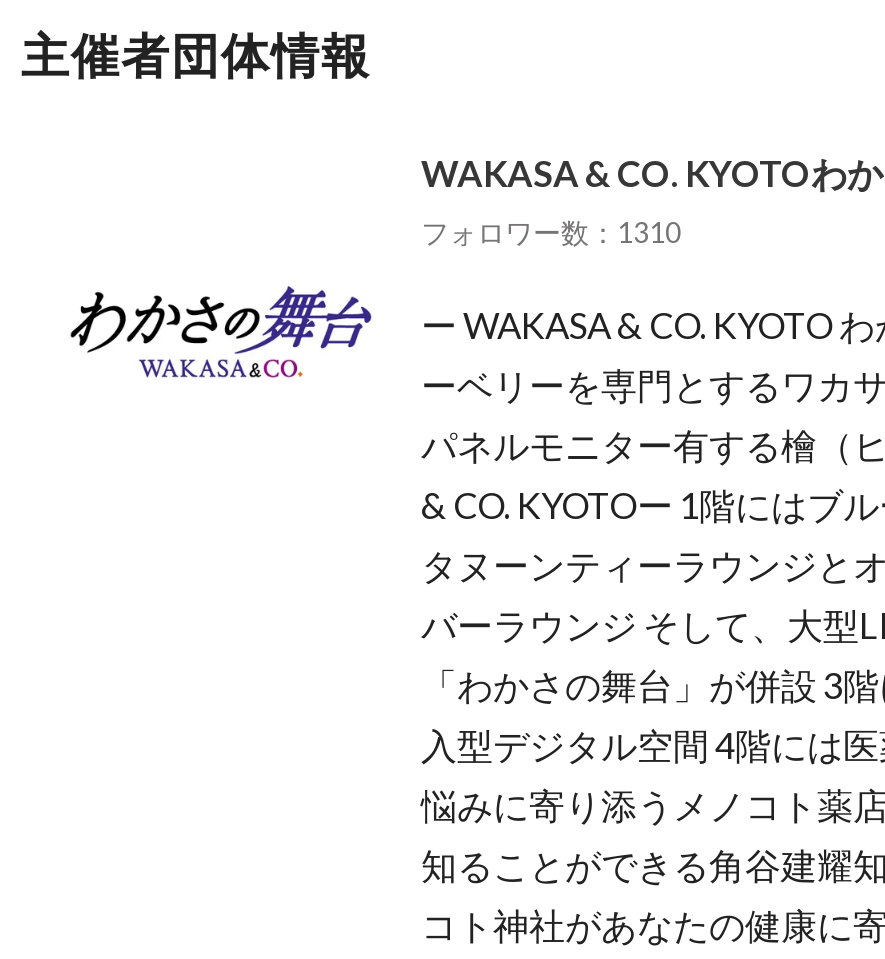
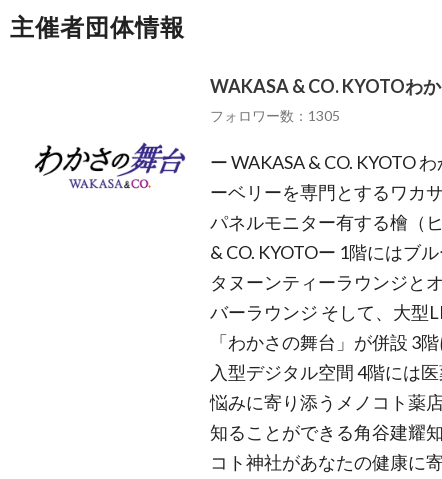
- フォロワー数：1310
+ フォロワー数：1305
